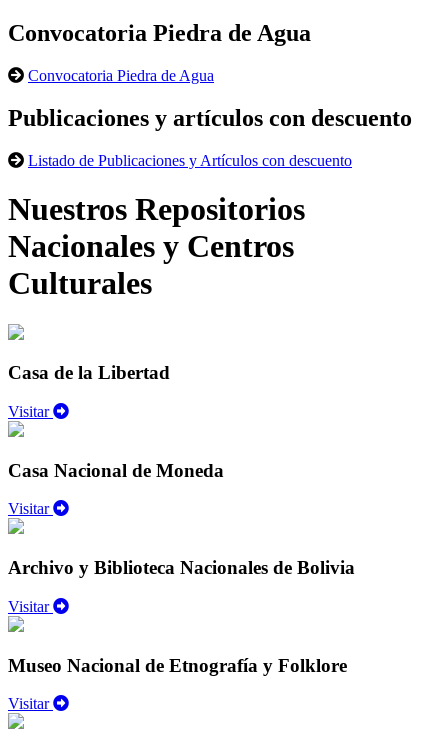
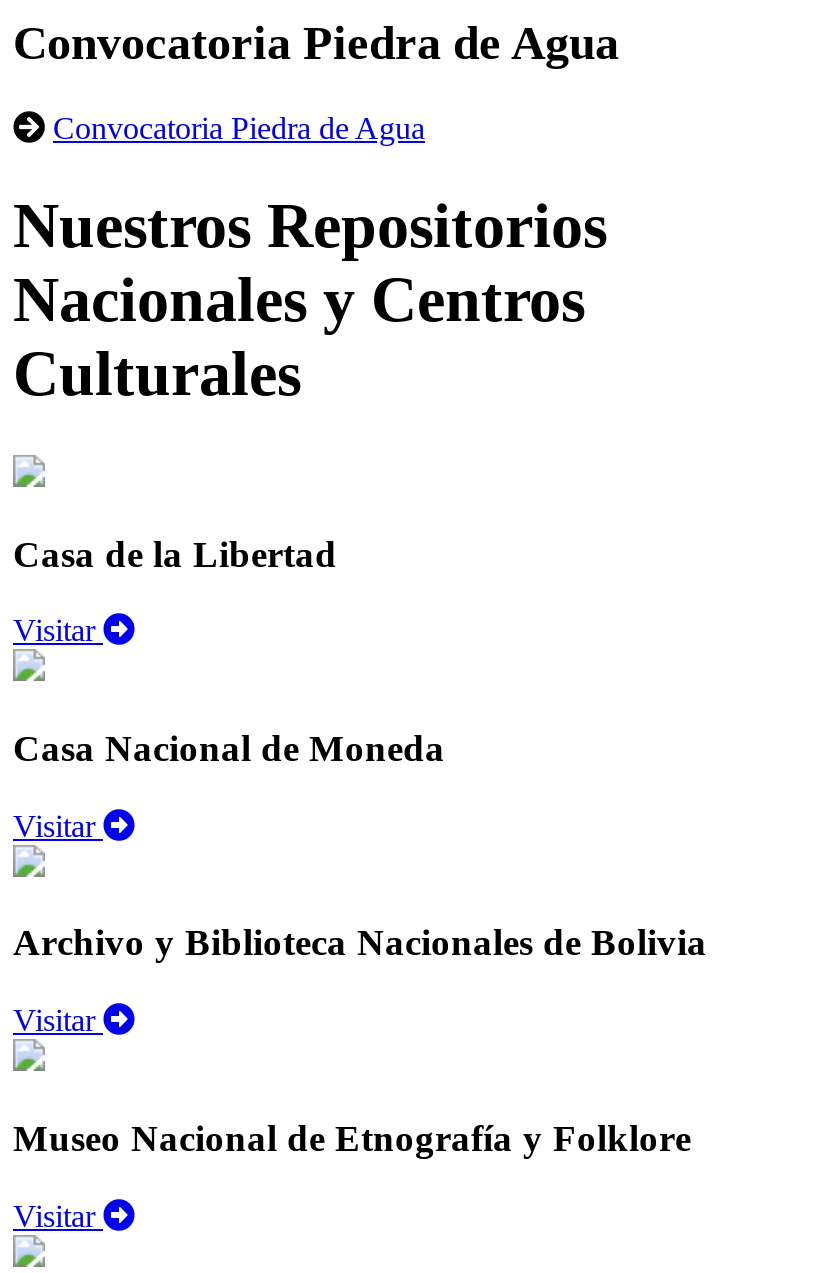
- Publicaciones y artículos con descuento
- Listado de Publicaciones y Artículos con descuento
